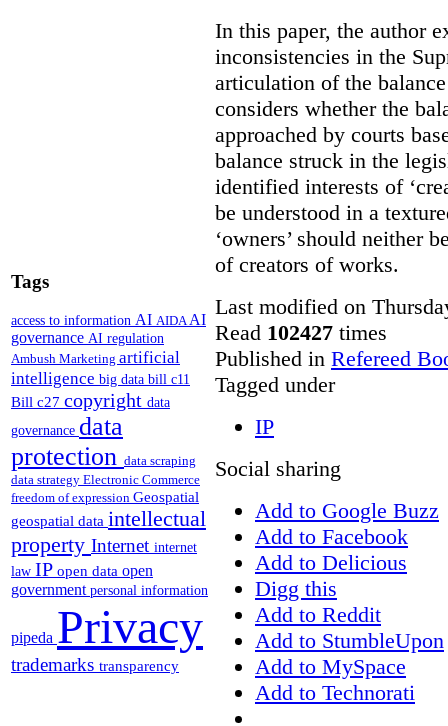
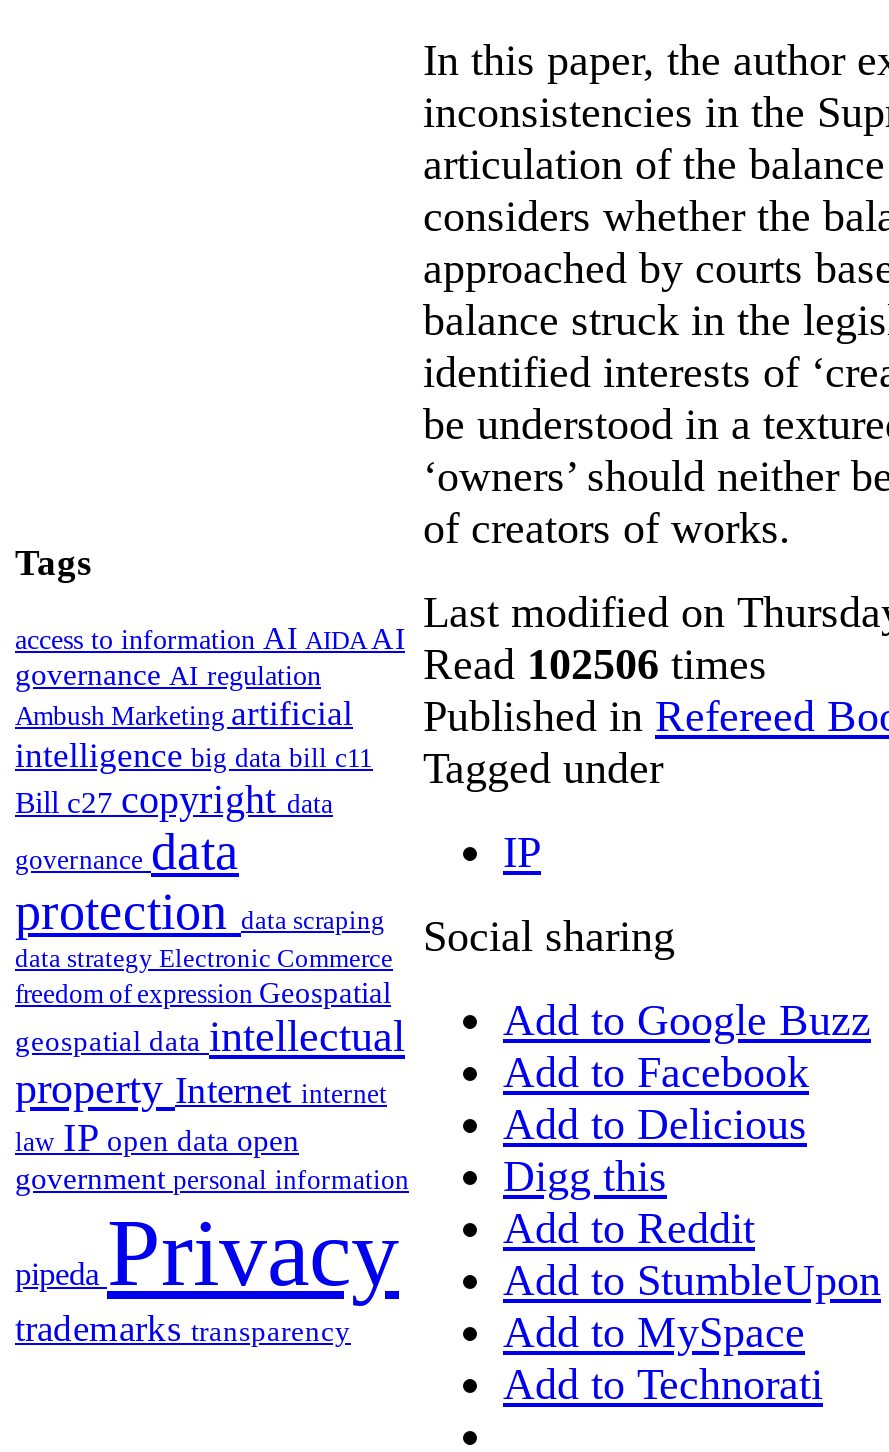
- access to information AI AIDA AI Read 102427 times
+ access to information AI AIDA AI Read 102506 times
